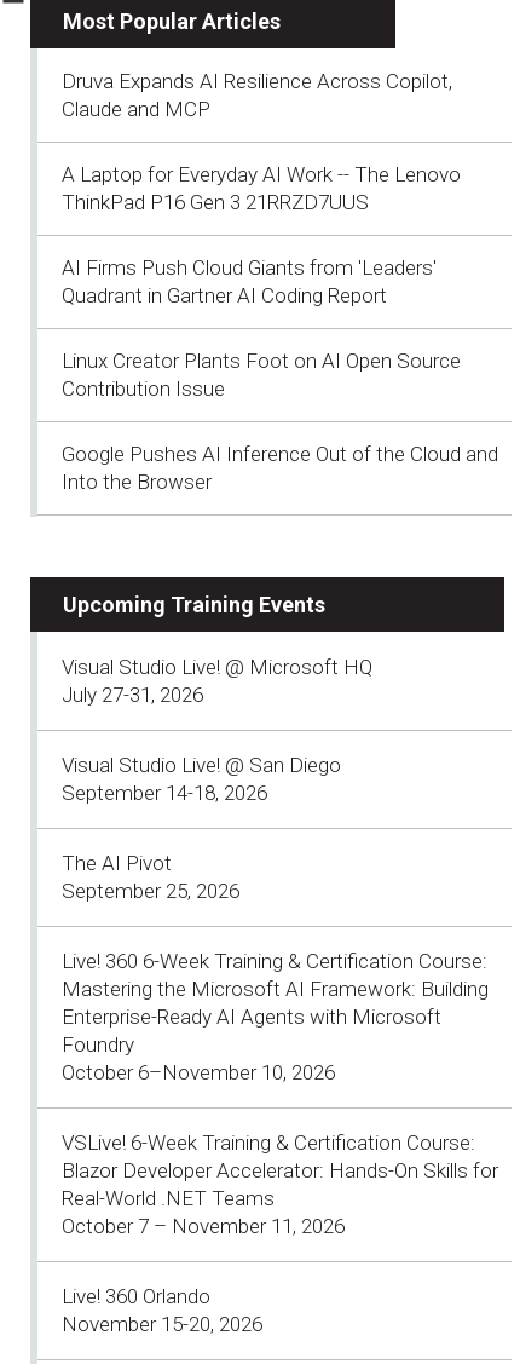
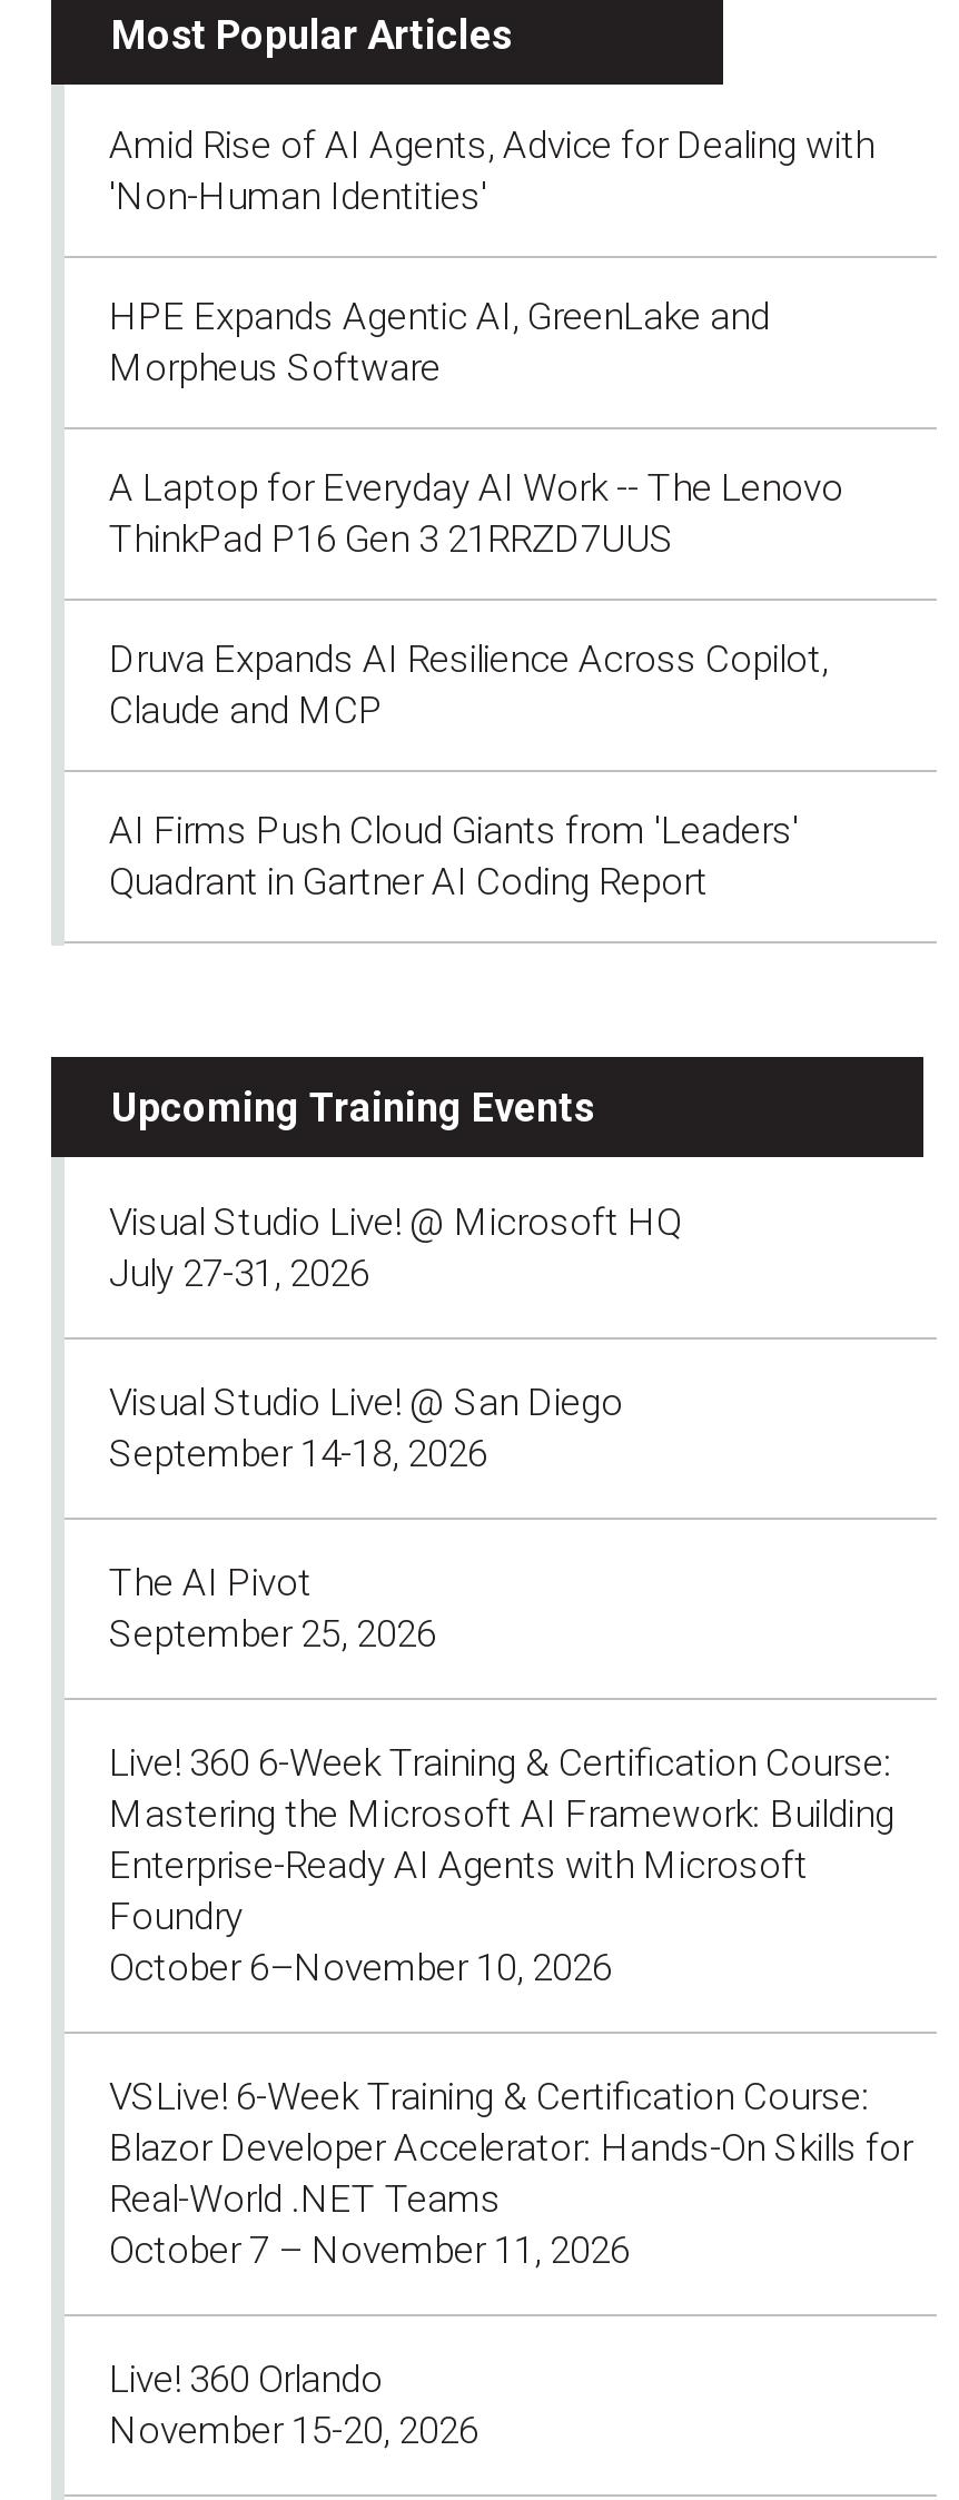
+ Amid Rise of AI Agents, Advice for Dealing with
+ 'Non-Human Identities'
+ HPE Expands Agentic AI, GreenLake and
+ Morpheus Software

moved down: Druva Expands AI Resilience Across Copilot, | Claude and MCP

moved up: A Laptop for Everyday AI Work -- The Lenovo | ThinkPad P16 Gen 3 21RRZD7UUS

moved down: AI Firms Push Cloud Giants from 'Leaders' | Quadrant in Gartner AI Coding Report

- Linux Creator Plants Foot on AI Open Source
- Contribution Issue
- Google Pushes AI Inference Out of the Cloud and
- Into the Browser
